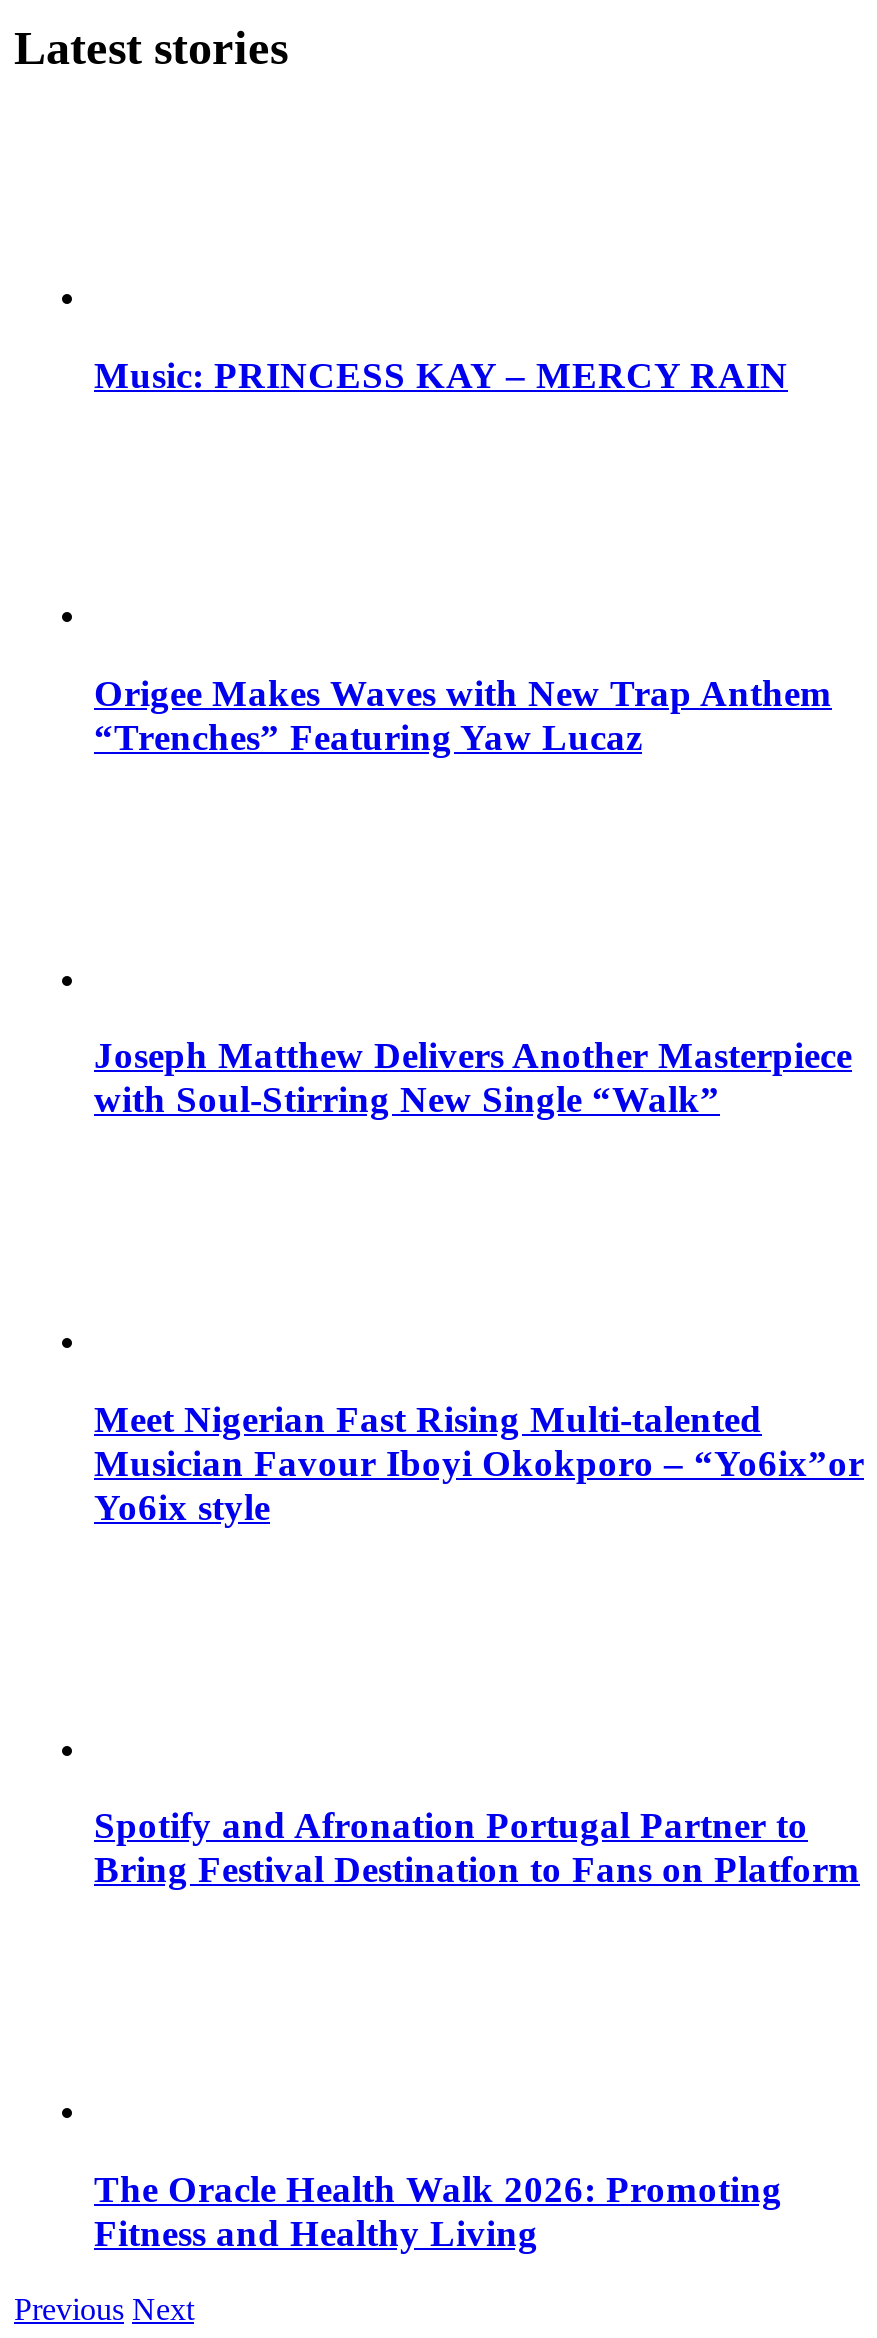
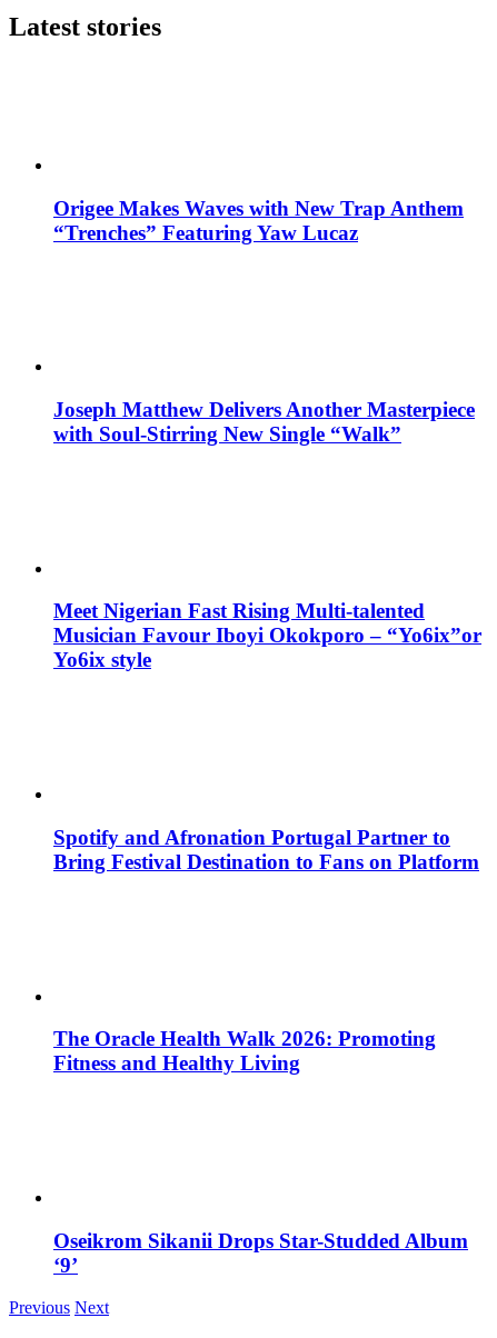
- Music: PRINCESS KAY – MERCY RAIN

moved up: Origee Makes Waves with New Trap Anthem | “Trenches” Featuring Yaw Lucaz | Joseph Matthew Delivers Another Masterpiece | ... | The Oracle Health Walk 2026: Promoting | Fitness and Healthy Living

+ Oseikrom Sikanii Drops Star-Studded Album
+ ‘9’
